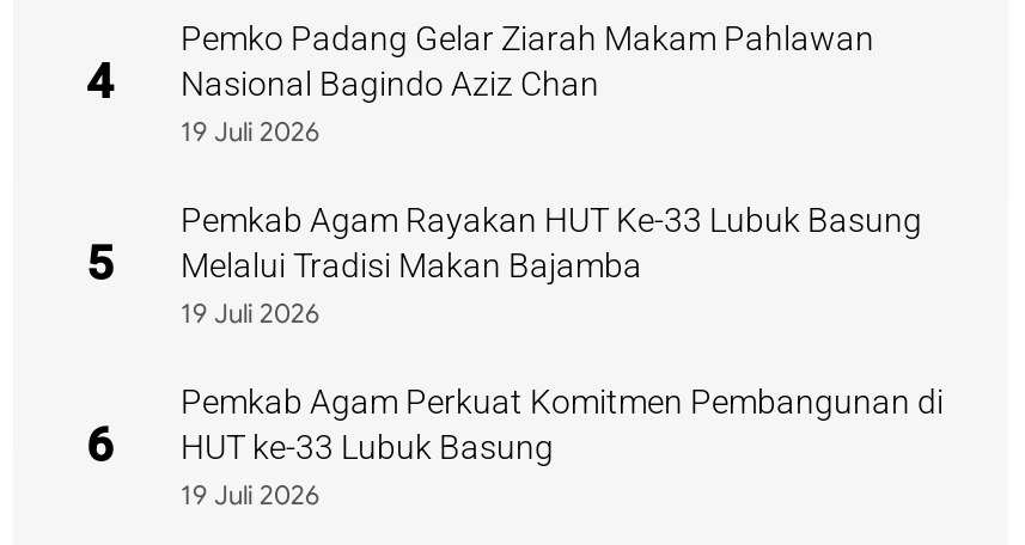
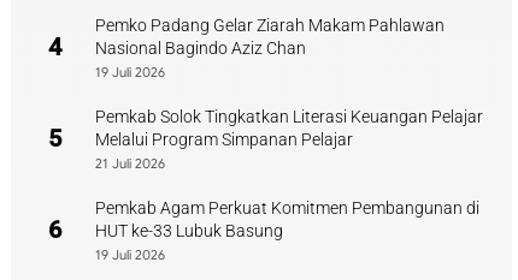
- Pemkab Agam Rayakan HUT Ke-33 Lubuk Basung
- Melalui Tradisi Makan Bajamba
- 19 Juli 2026
+ Pemkab Solok Tingkatkan Literasi Keuangan Pelajar
+ Melalui Program Simpanan Pelajar
+ 21 Juli 2026
